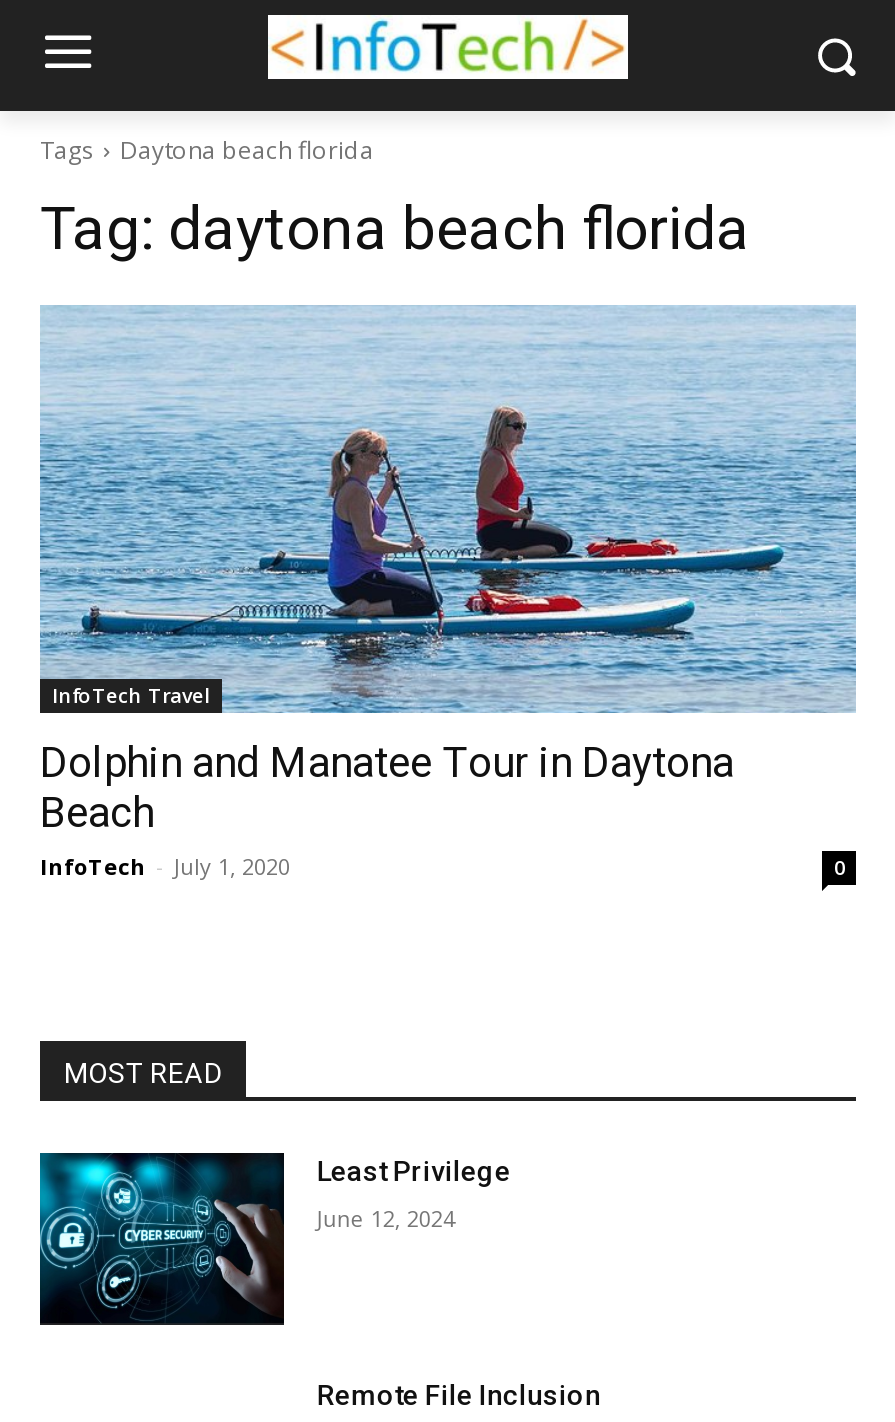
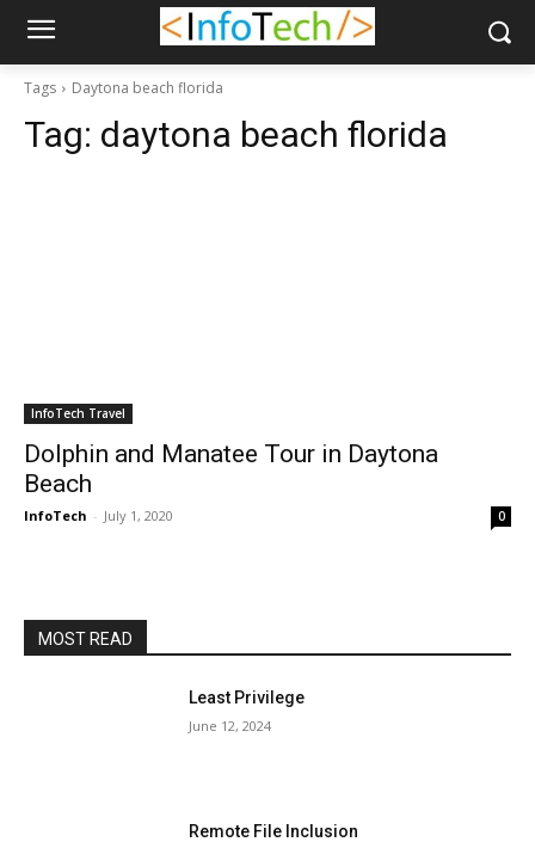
- [image]

- [image]
